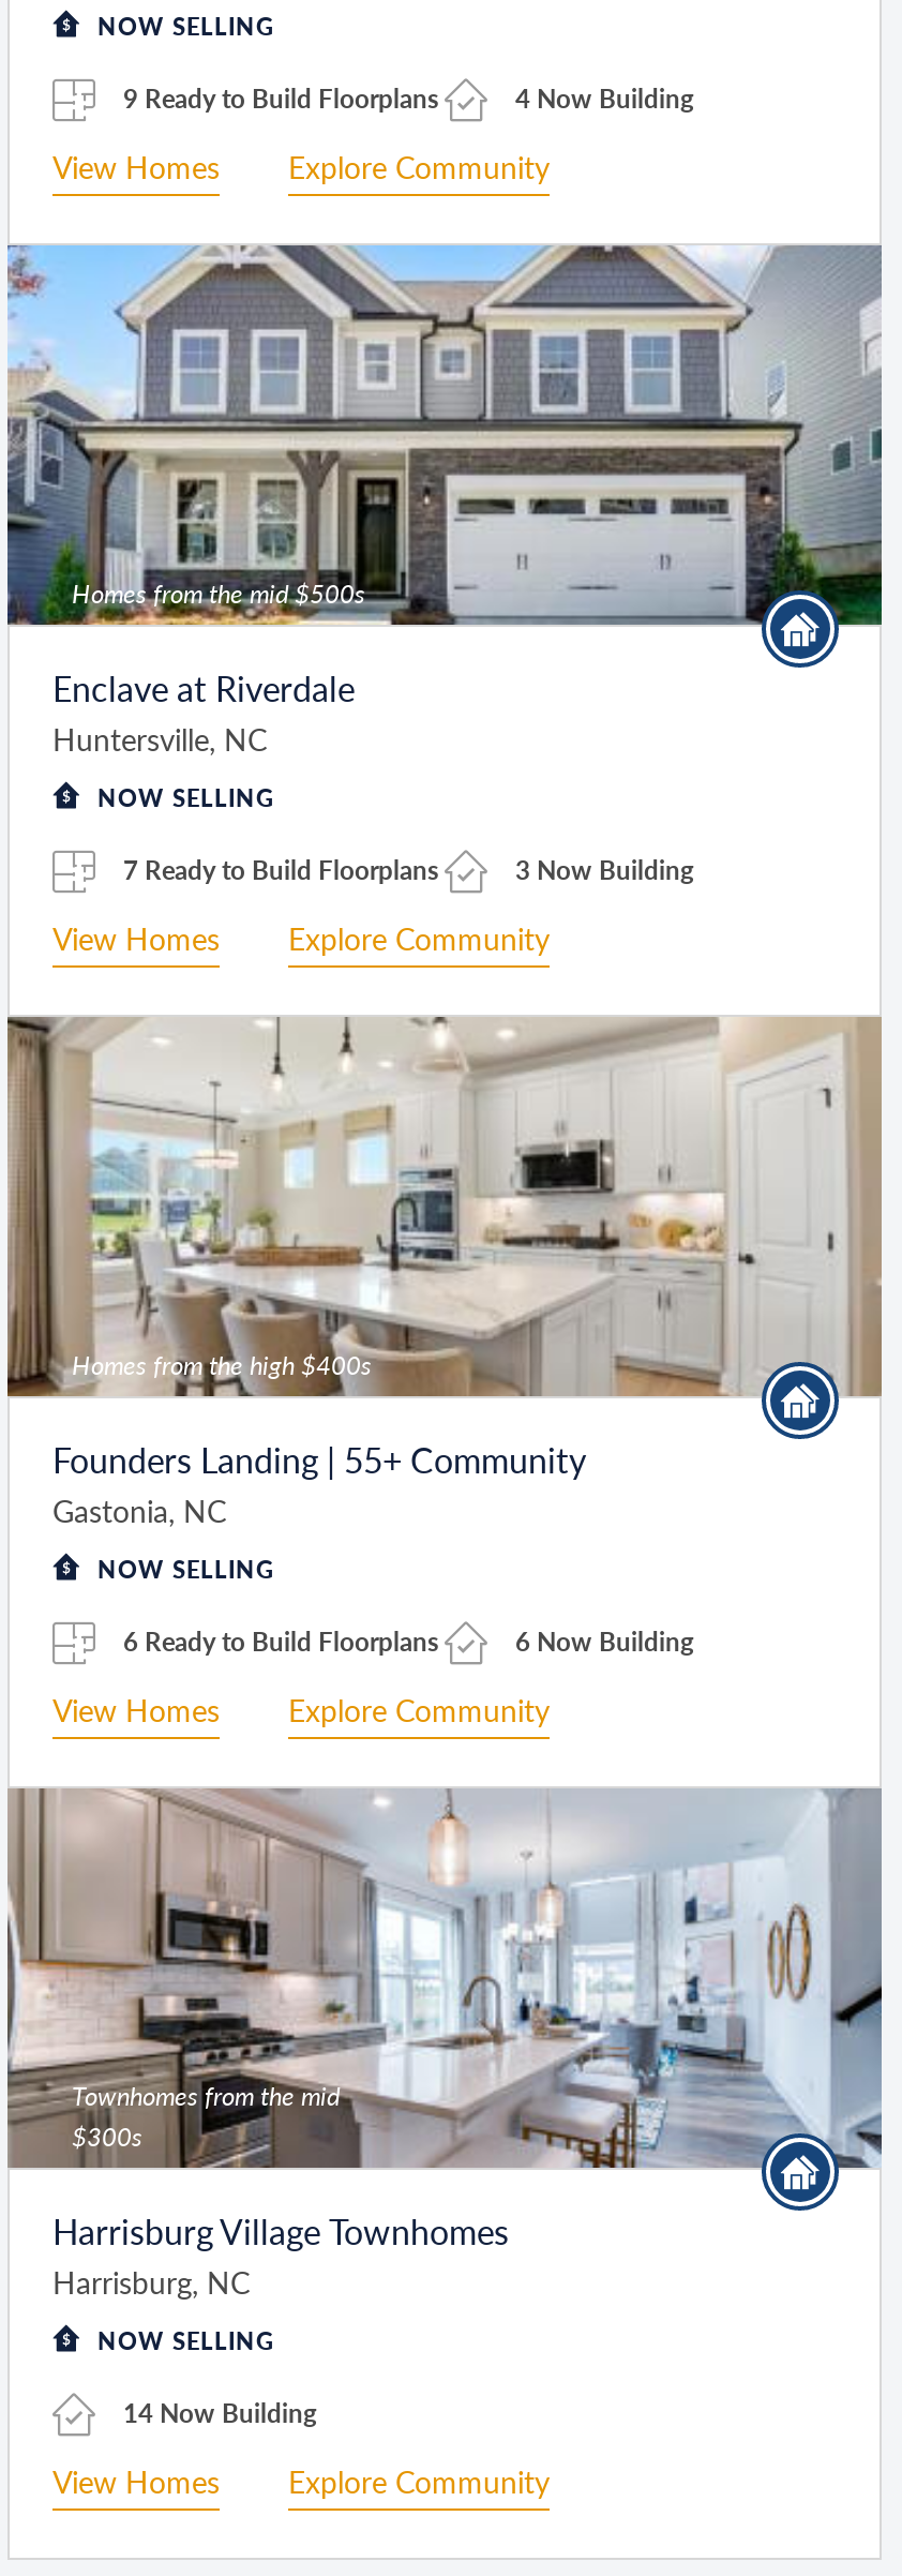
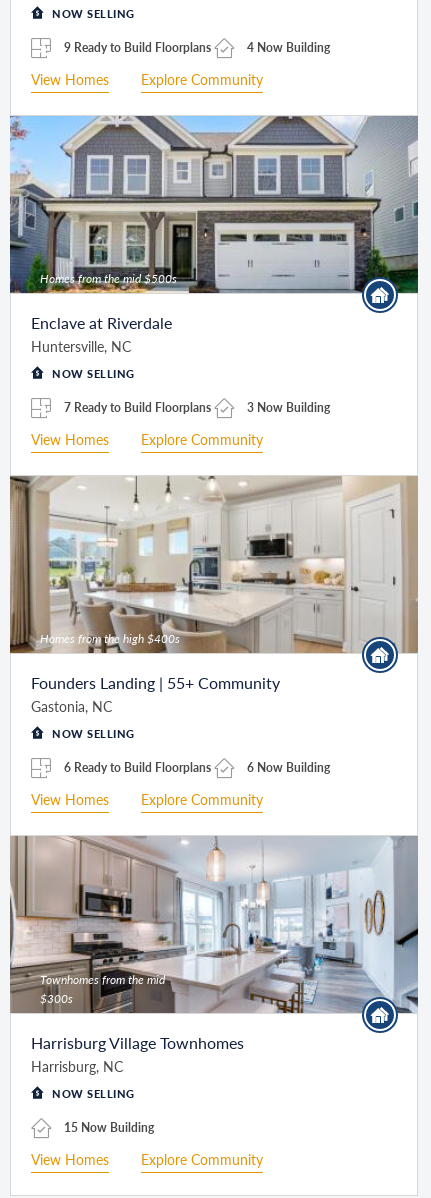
- 14 Now Building
+ 15 Now Building
